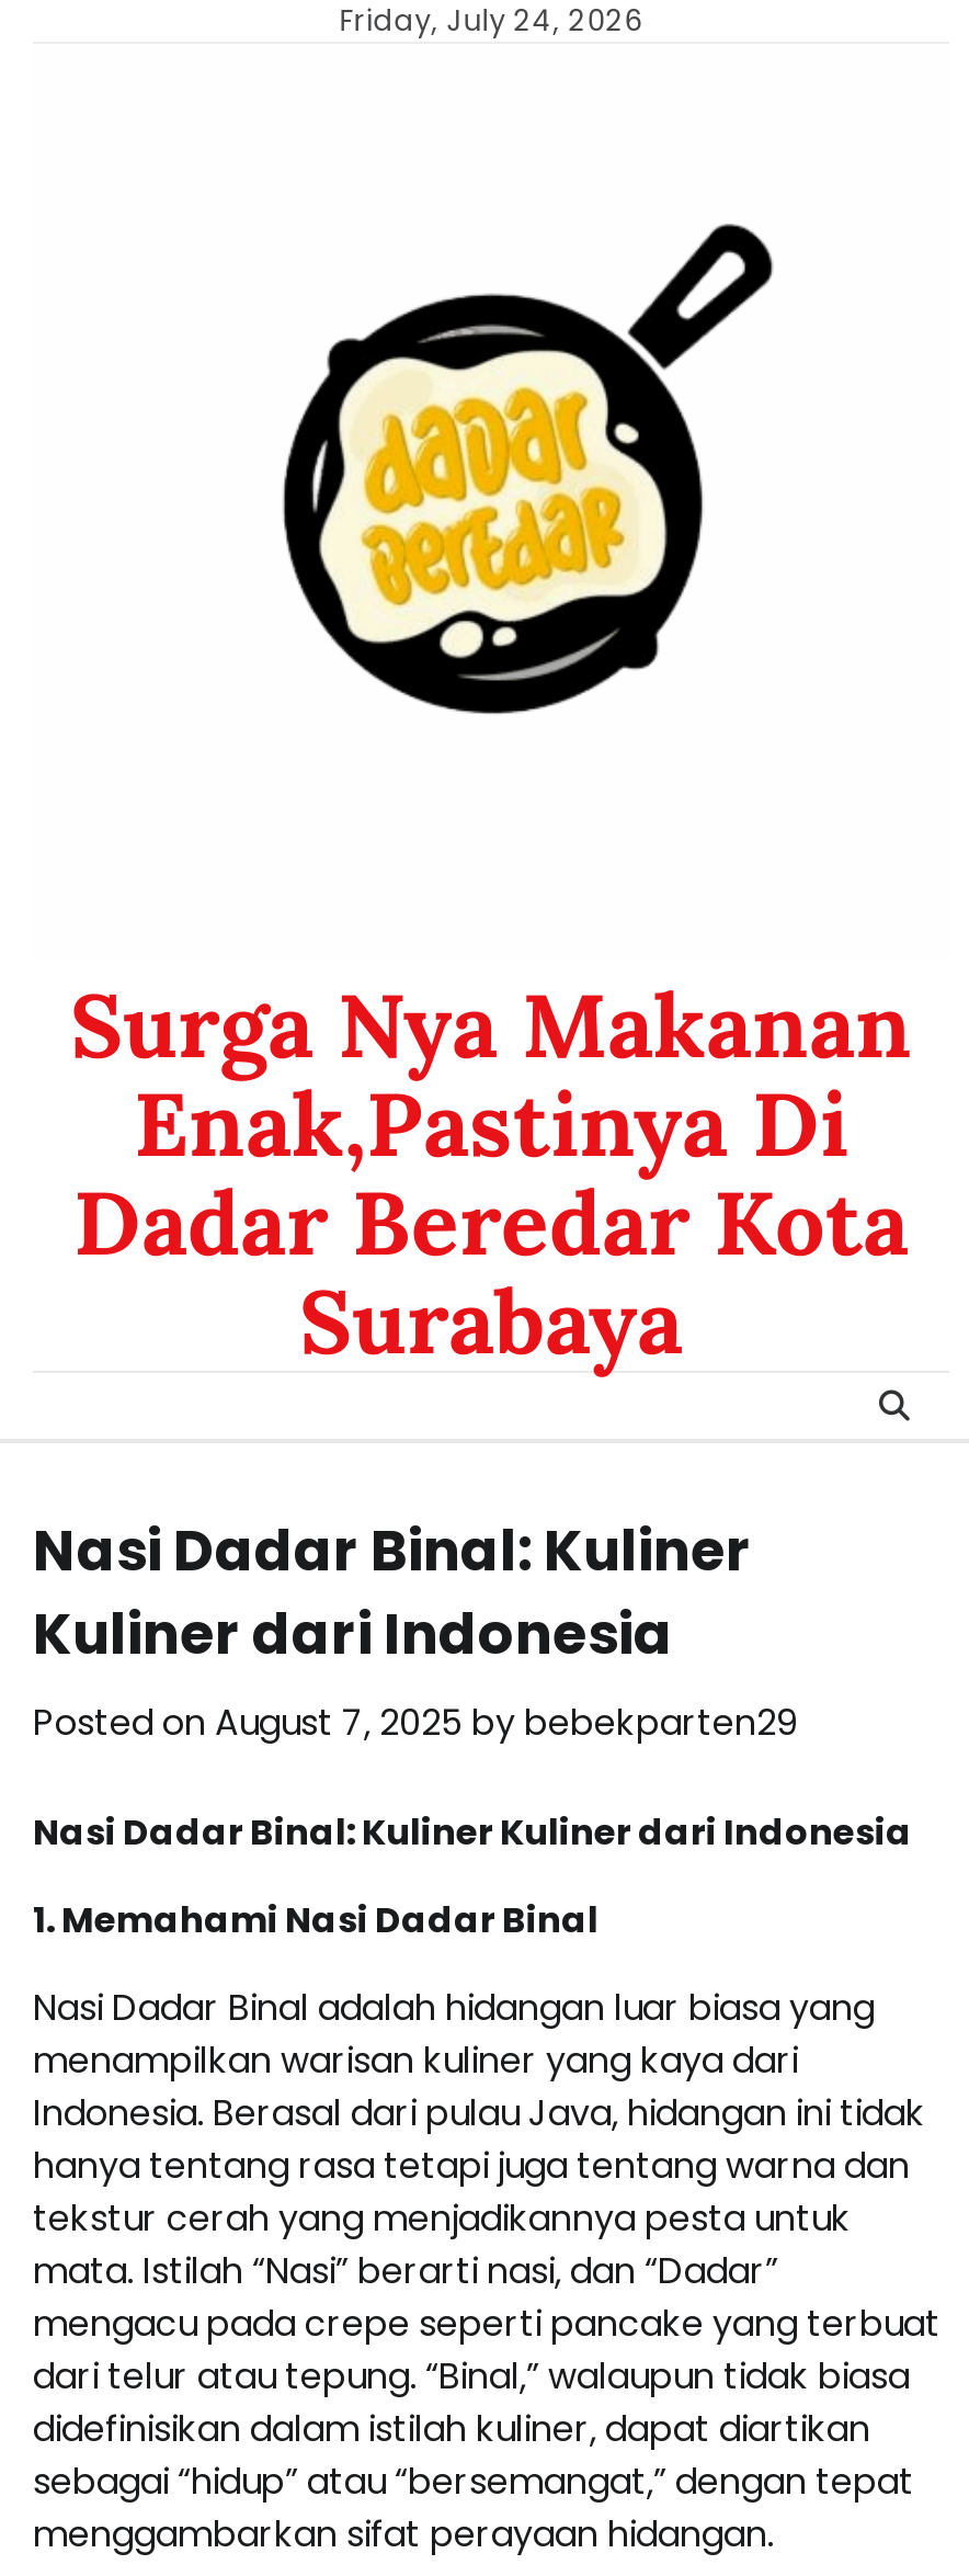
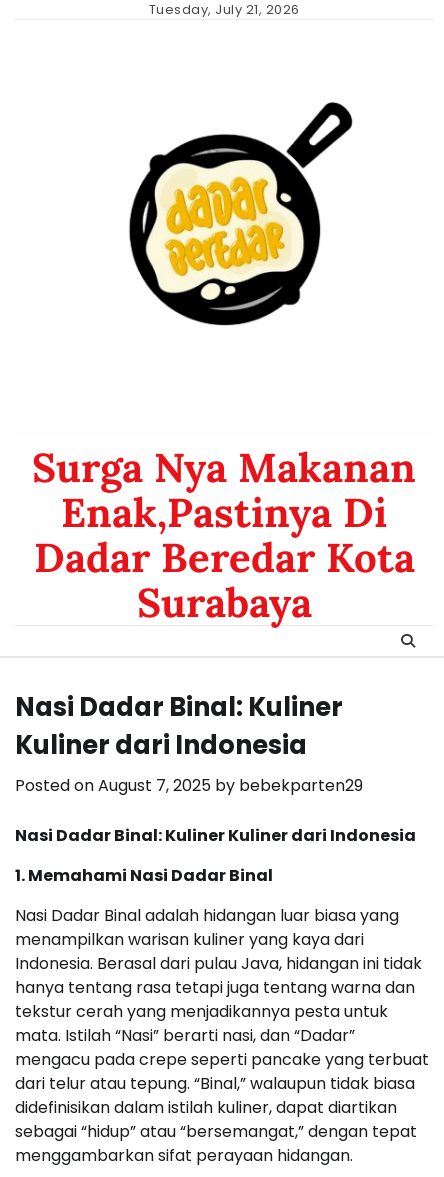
- Friday, July 24, 2026
+ Tuesday, July 21, 2026
